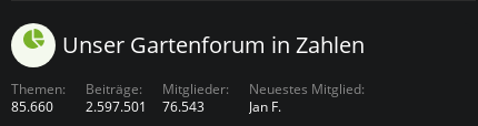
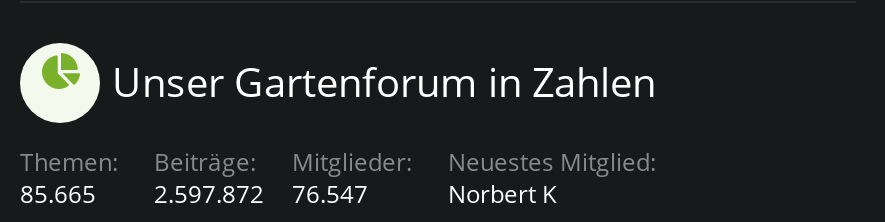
- 85.660
+ 85.665

- 2.597.501
+ 2.597.872

- 76.543
+ 76.547

- Jan F.
+ Norbert K
